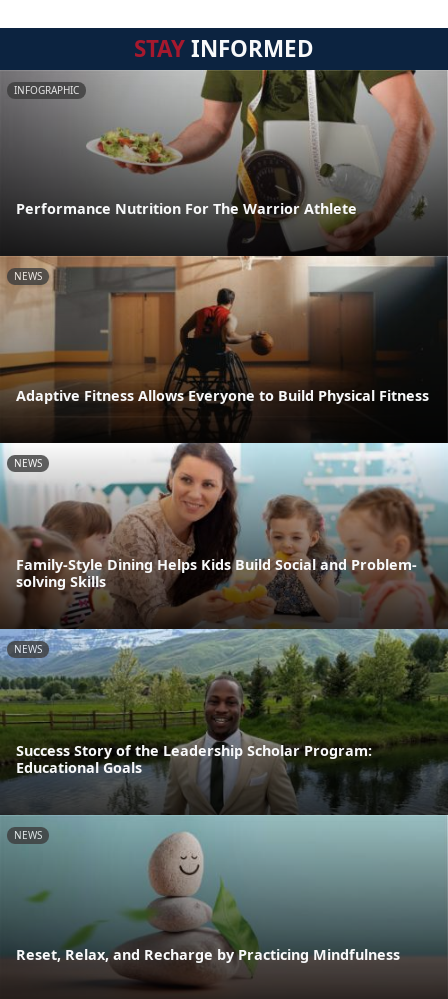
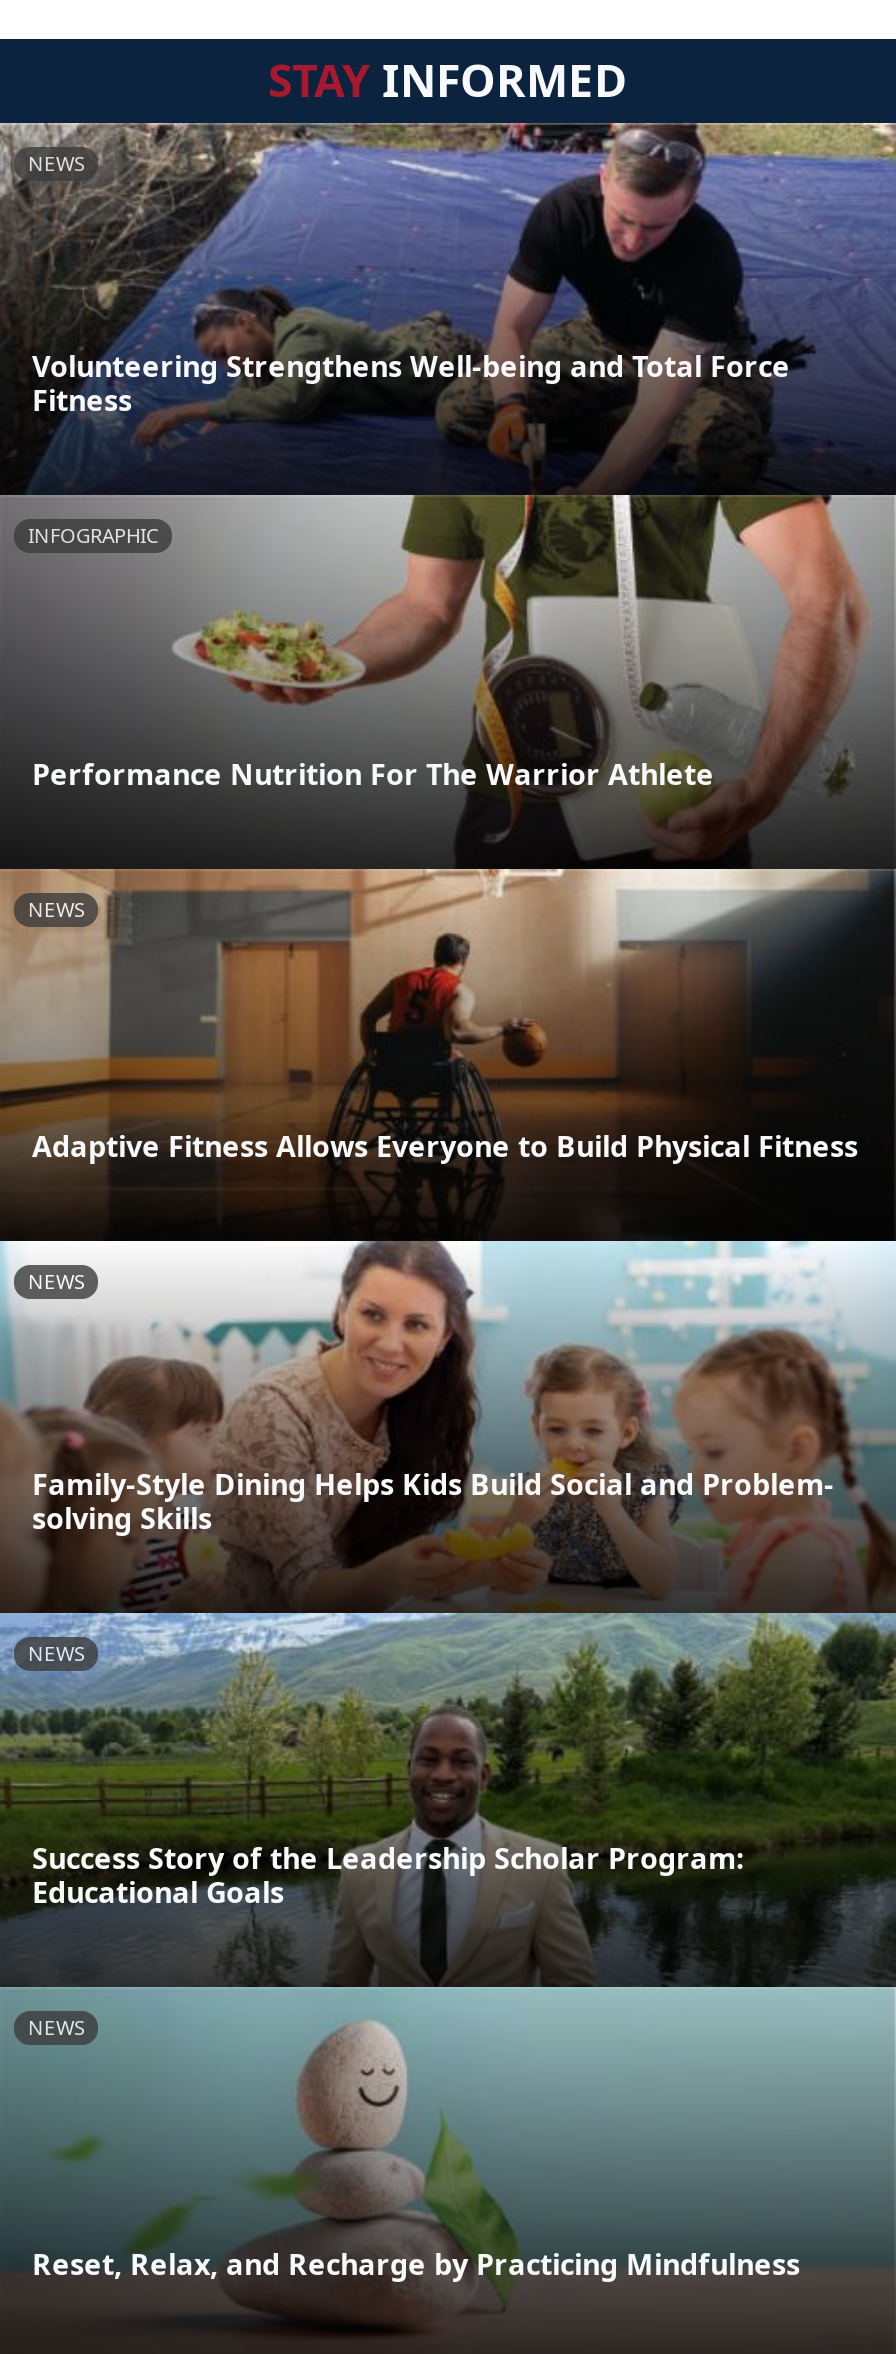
+ [image]
+ NEWS

+ Volunteering Strengthens Well-being and Total Force
+ Fitness
